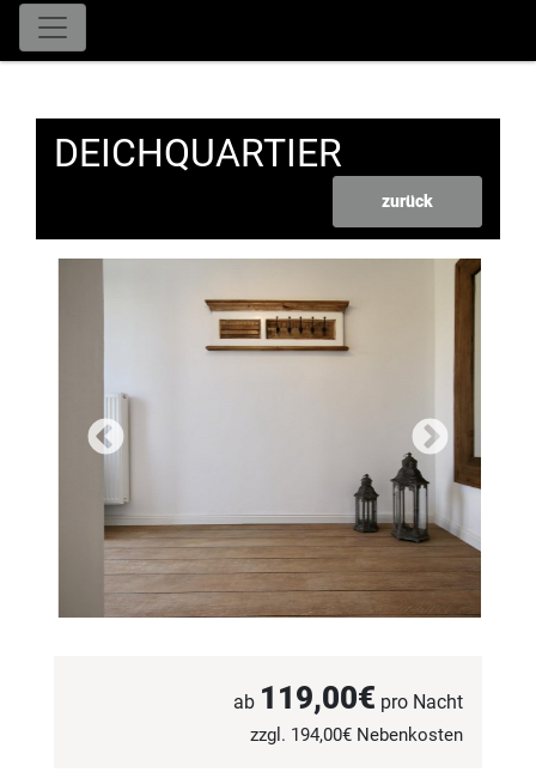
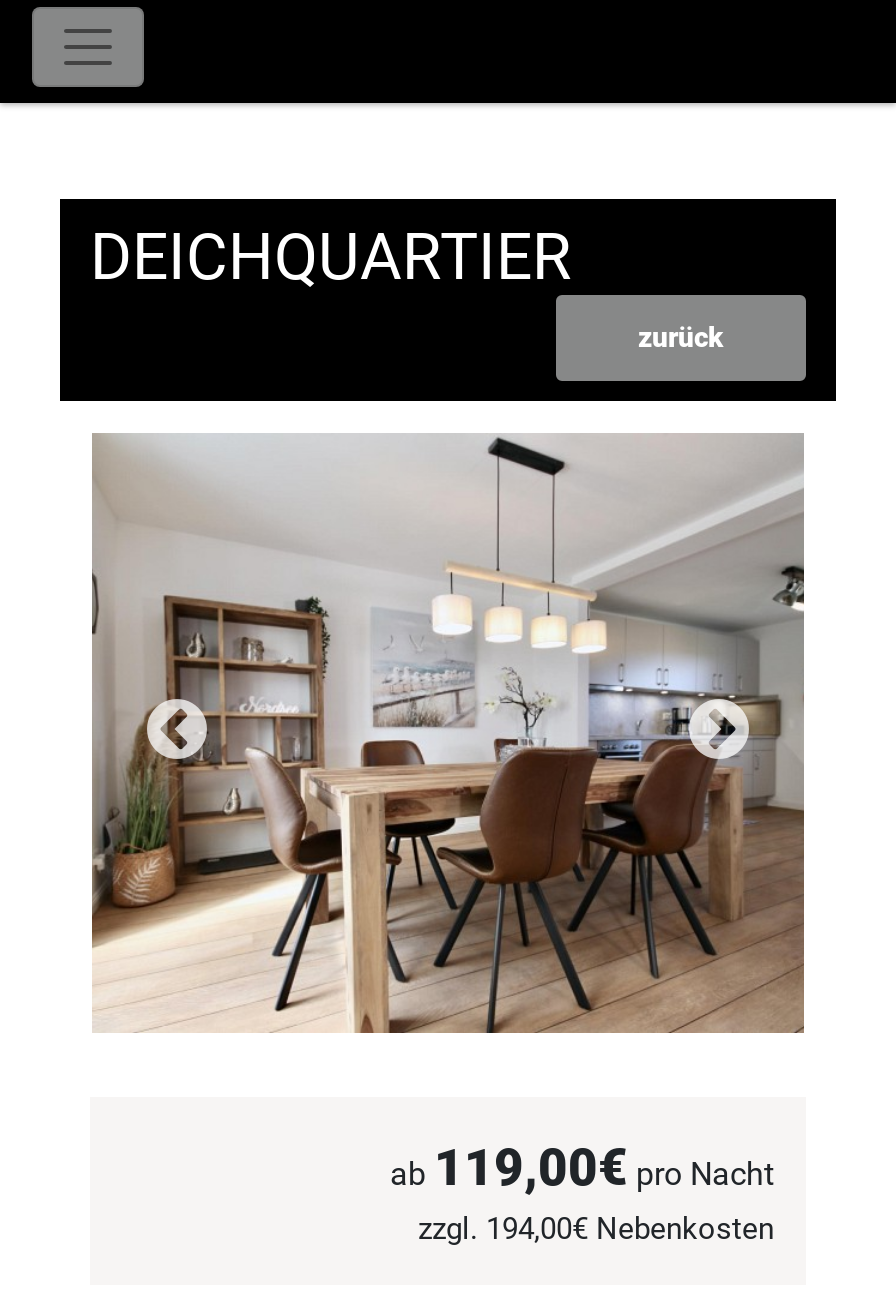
- [image]
+ [image]
